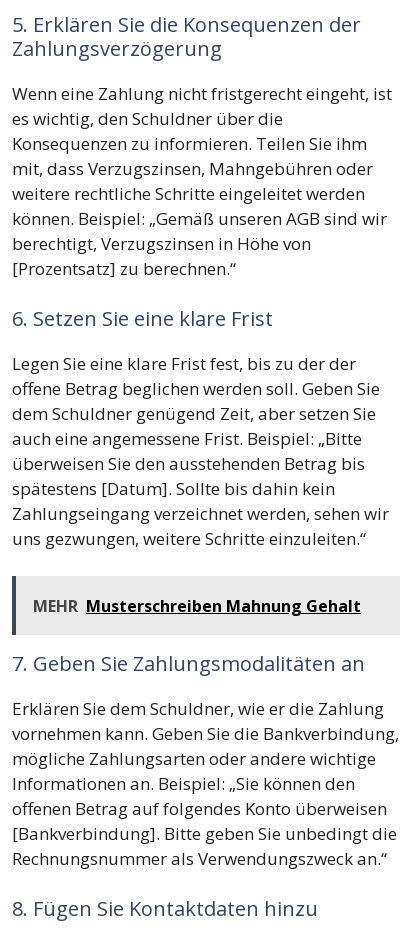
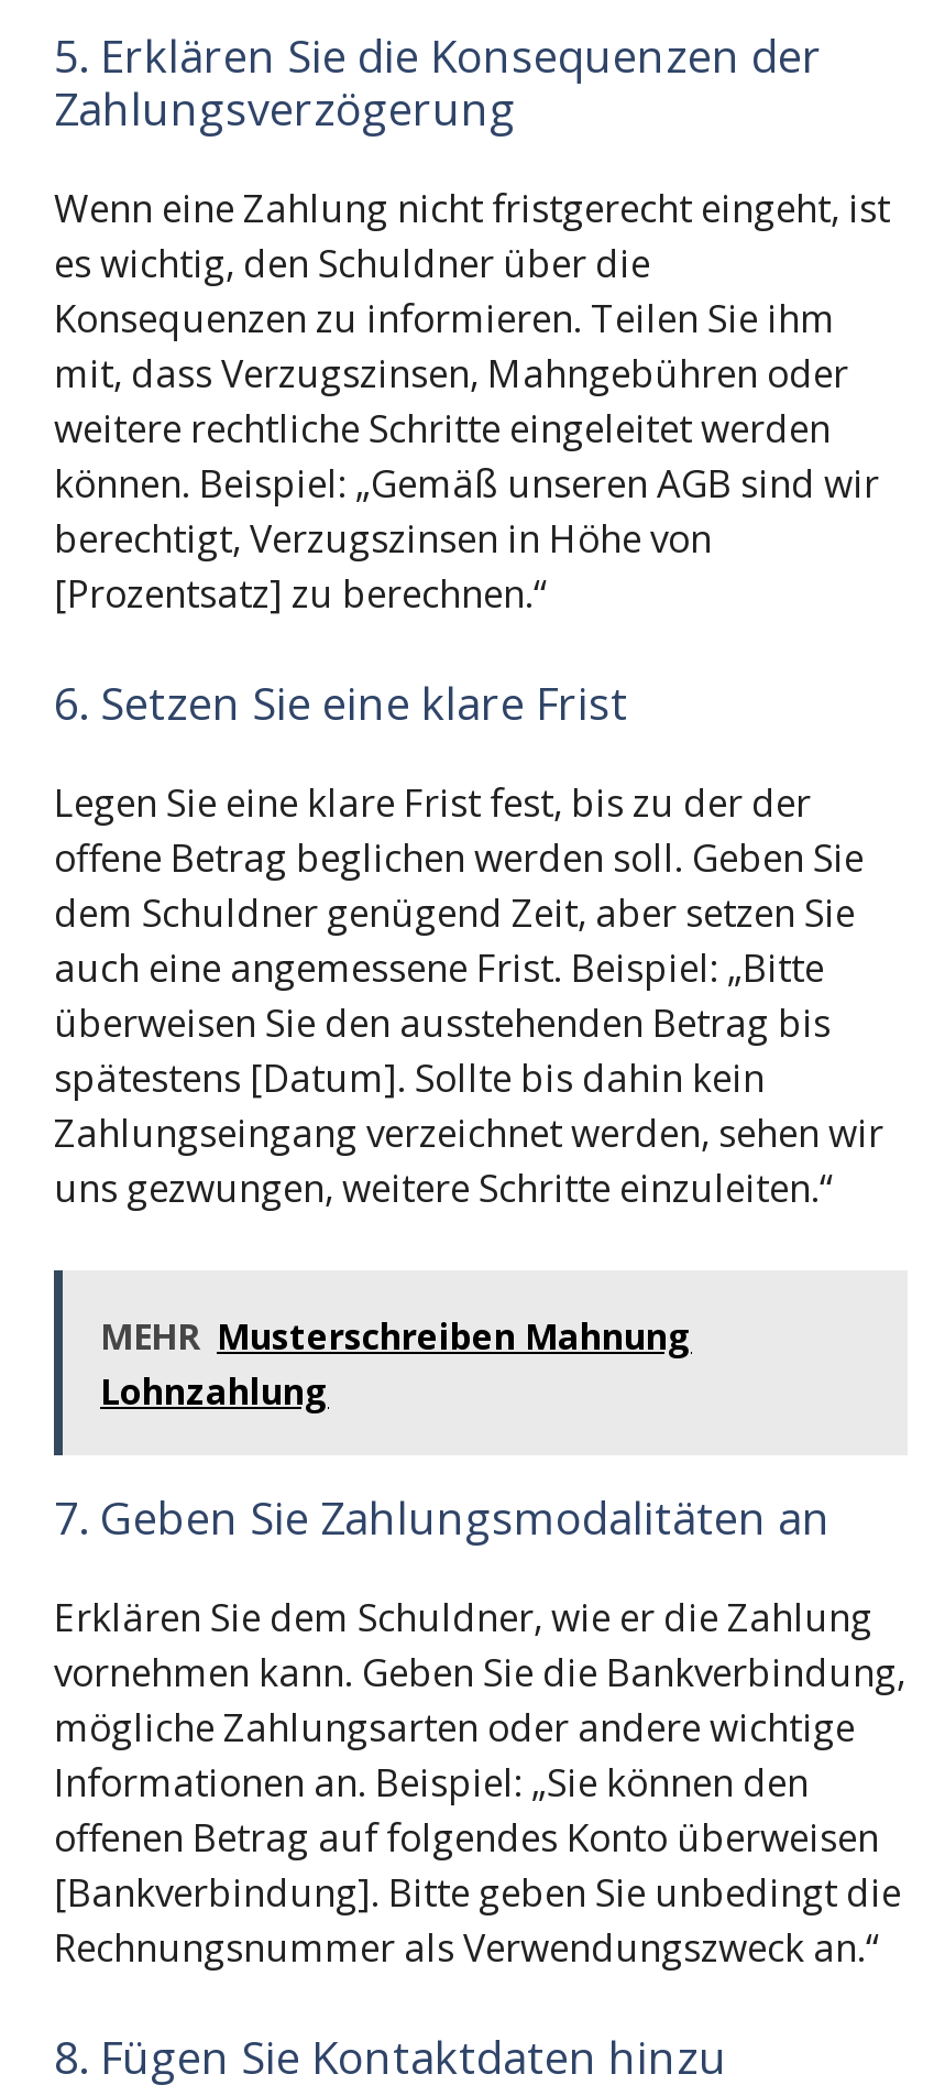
- MEHR Musterschreiben Mahnung Gehalt
+ MEHR Musterschreiben Mahnung
+ Lohnzahlung
